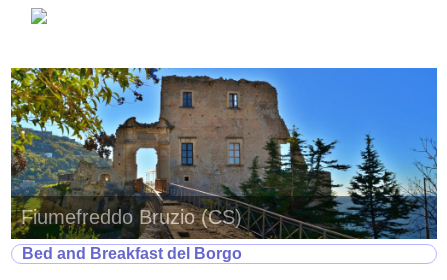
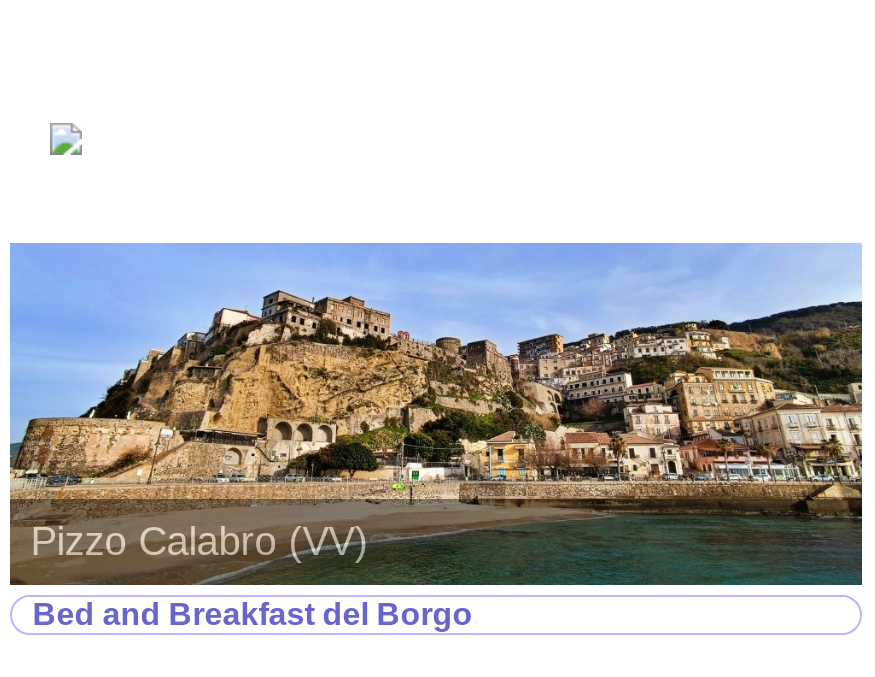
- [image]
- Fiumefreddo Bruzio (CS)
+ [image]
+ Pizzo Calabro (VV)
